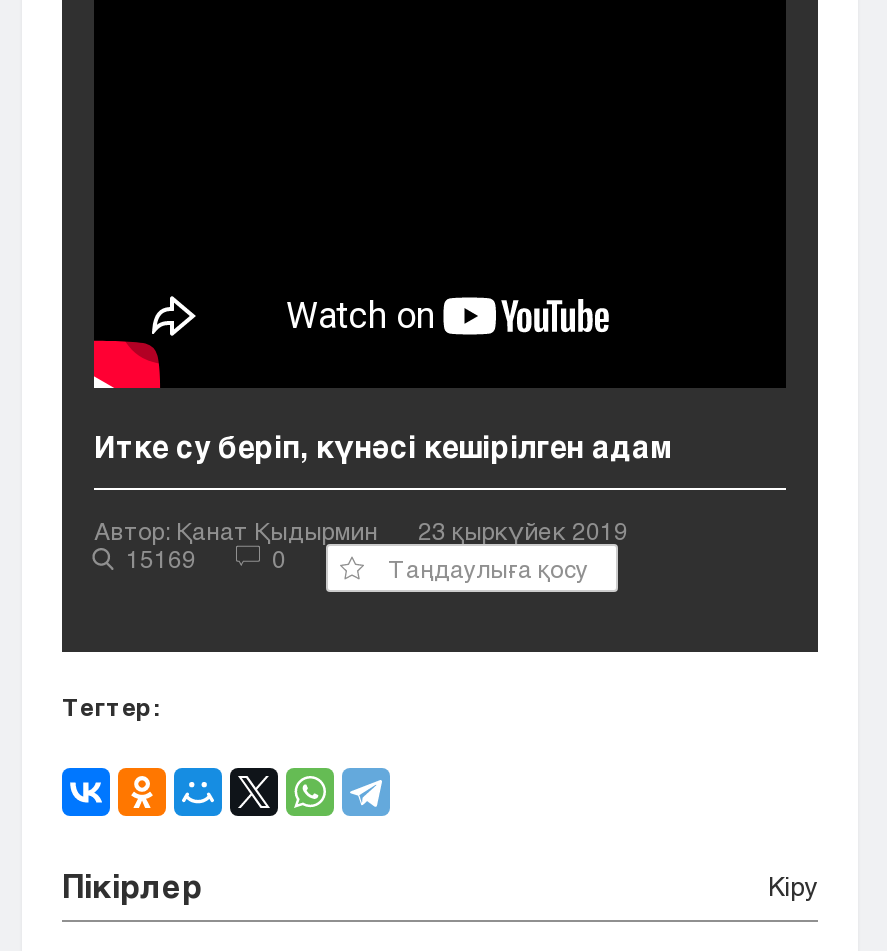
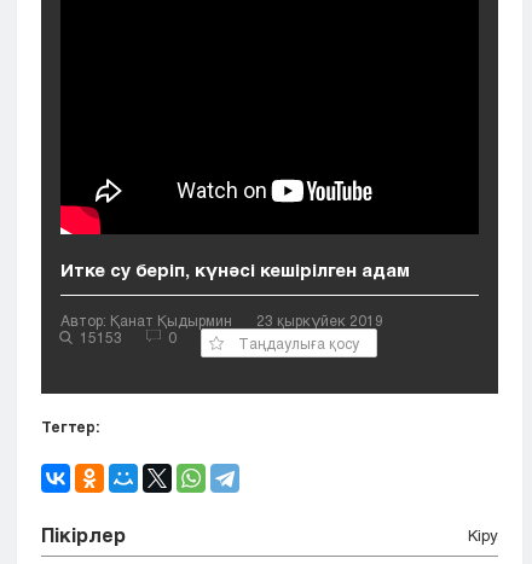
- 15169
+ 15153
